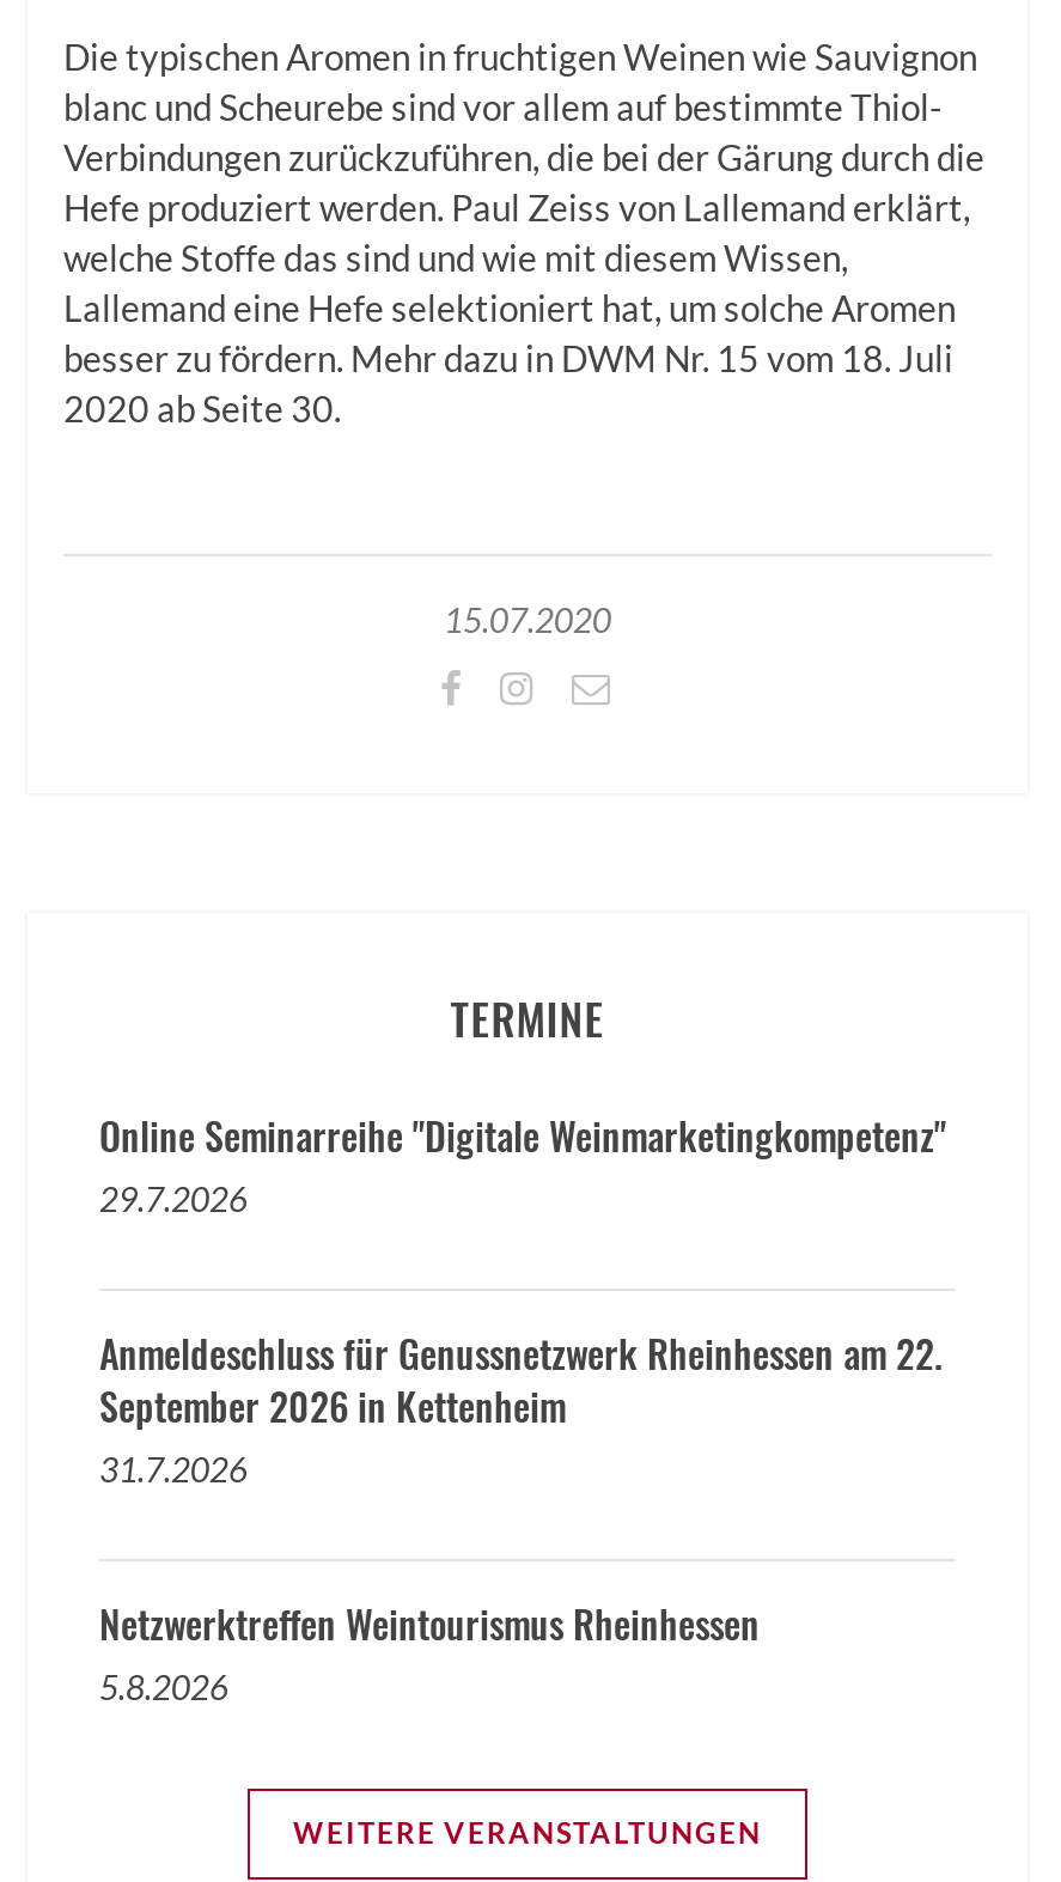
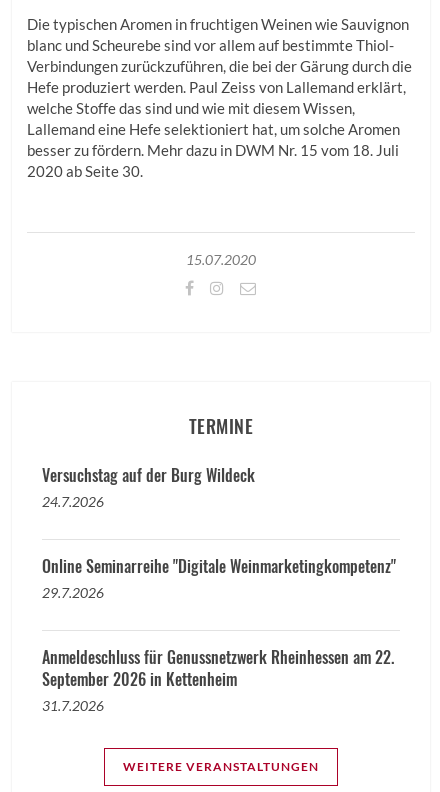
+ Versuchstag auf der Burg Wildeck
+ 24.7.2026

moved down: Online Seminarreihe "Digitale Weinmarketingkompetenz" | 29.7.2026 | Anmeldeschluss für Genussnetzwerk Rheinhessen am 22. | September 2026 in Kettenheim | 31.7.2026

- Netzwerktreffen Weintourismus Rheinhessen
- 5.8.2026
